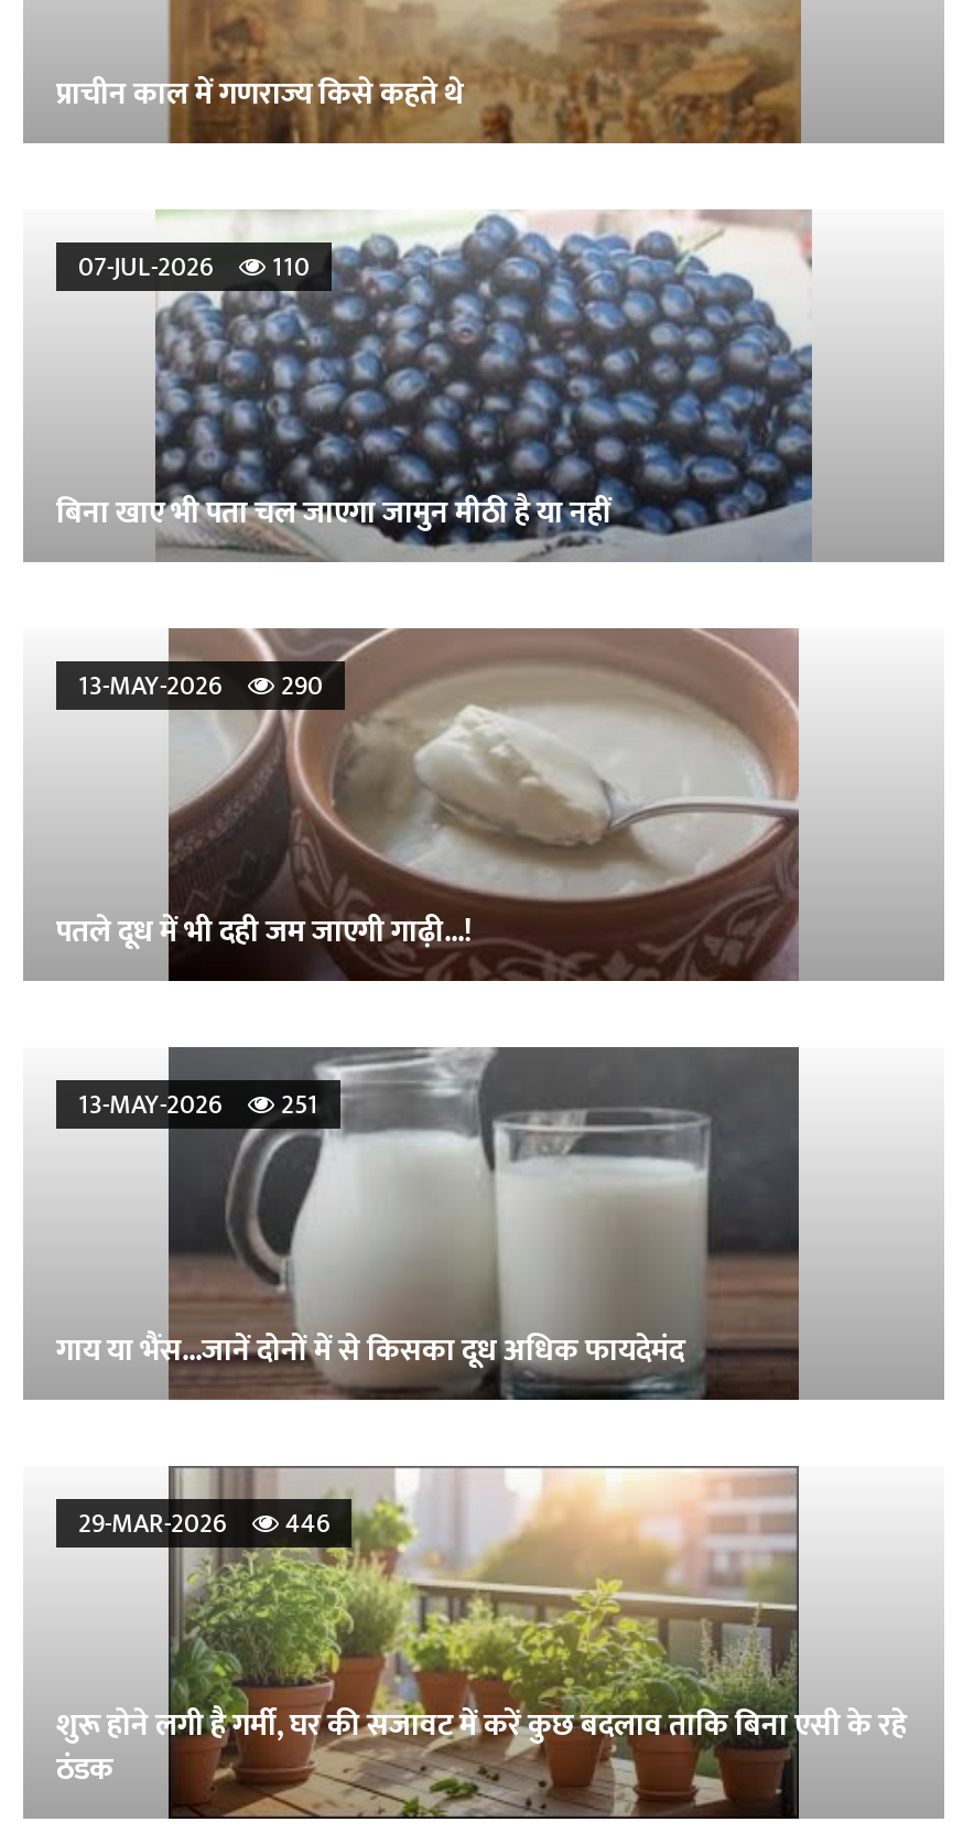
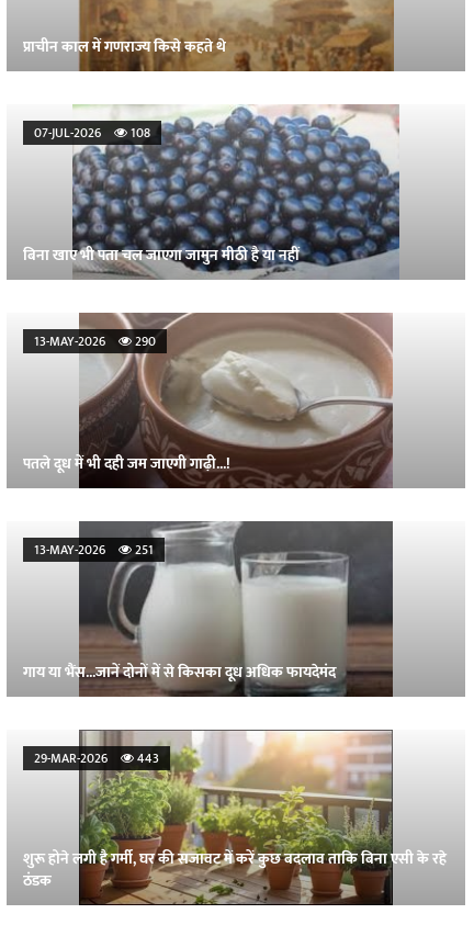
- 07-JUL-2026 110
+ 07-JUL-2026 108

- 29-MAR-2026 446
+ 29-MAR-2026 443
